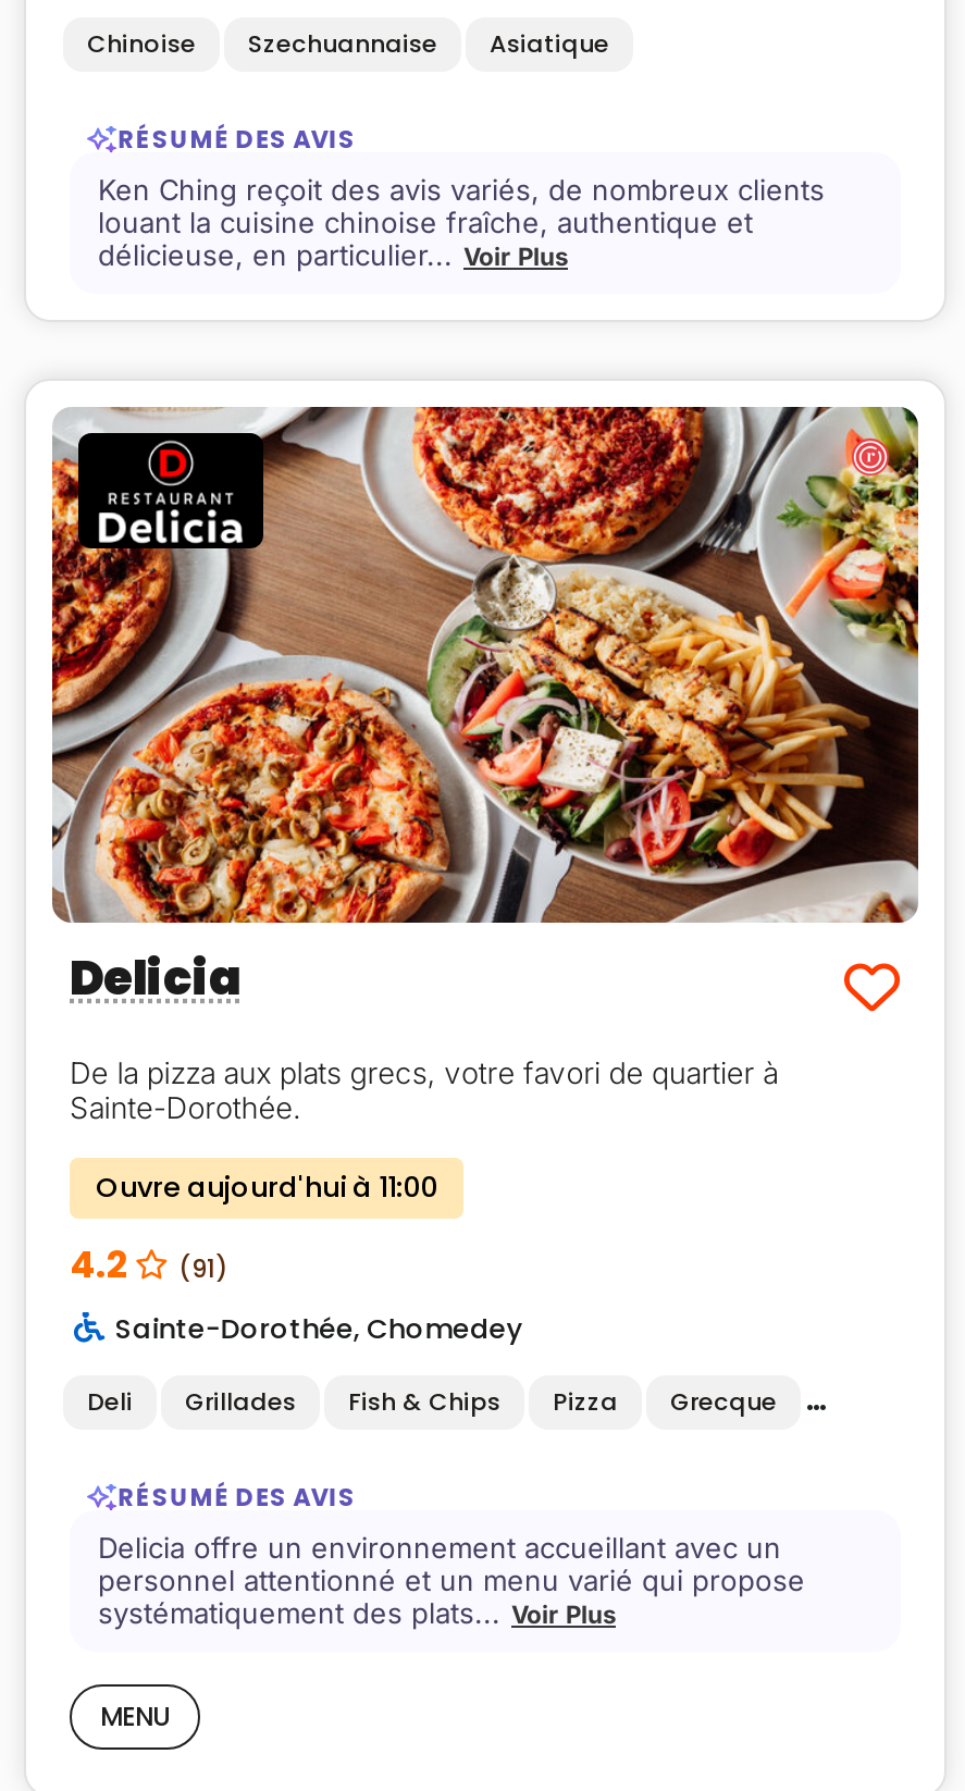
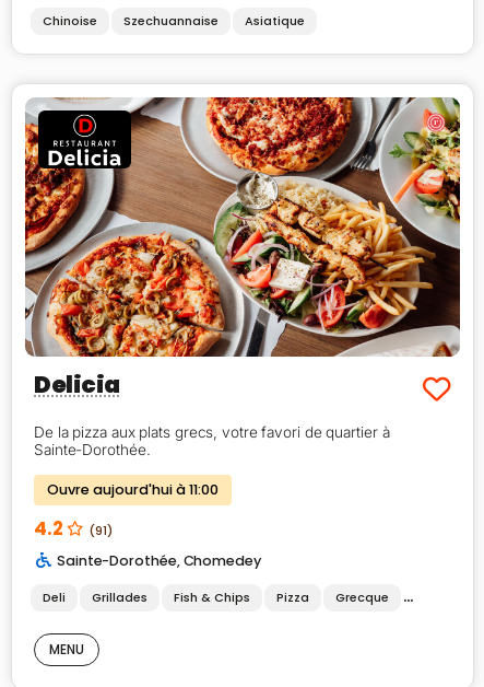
- RÉSUMÉ DES AVIS
- Ken Ching reçoit des avis variés, de nombreux clients
- louant la cuisine chinoise fraîche, authentique et
- délicieuse, en particulier... Voir Plus

- RÉSUMÉ DES AVIS
- Delicia offre un environnement accueillant avec un
- personnel attentionné et un menu varié qui propose
- systématiquement des plats... Voir Plus
